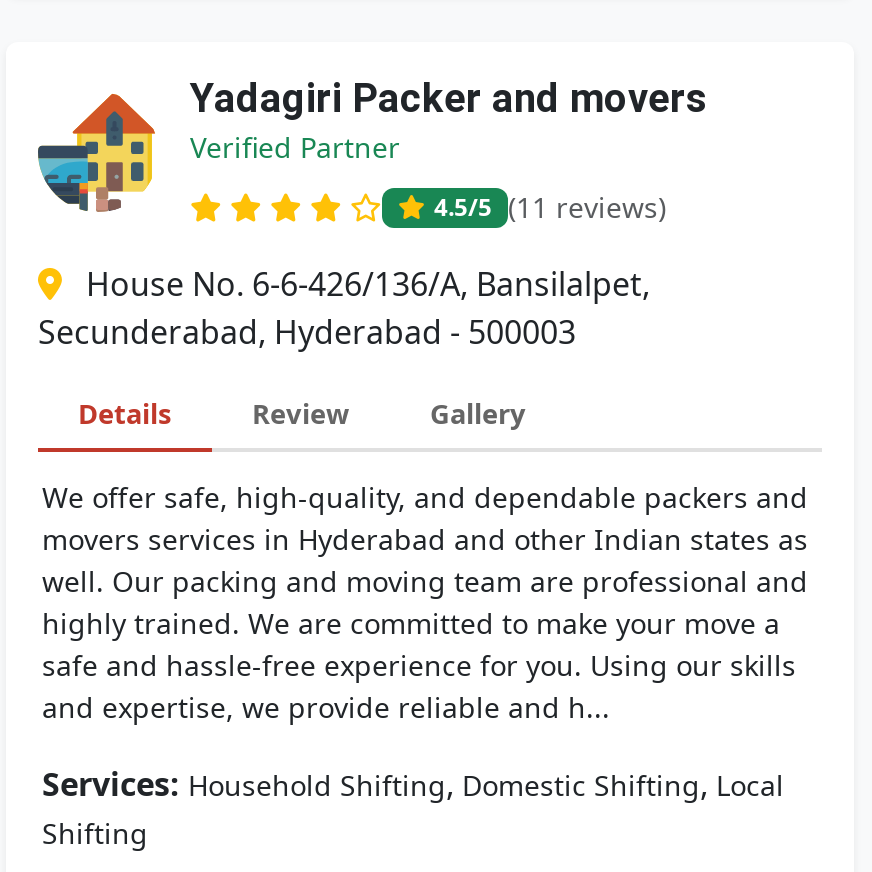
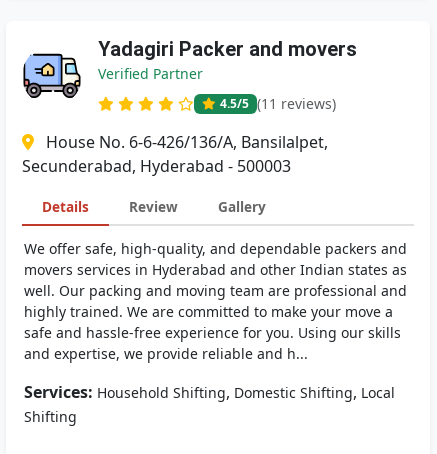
- [image]
+ [image]
